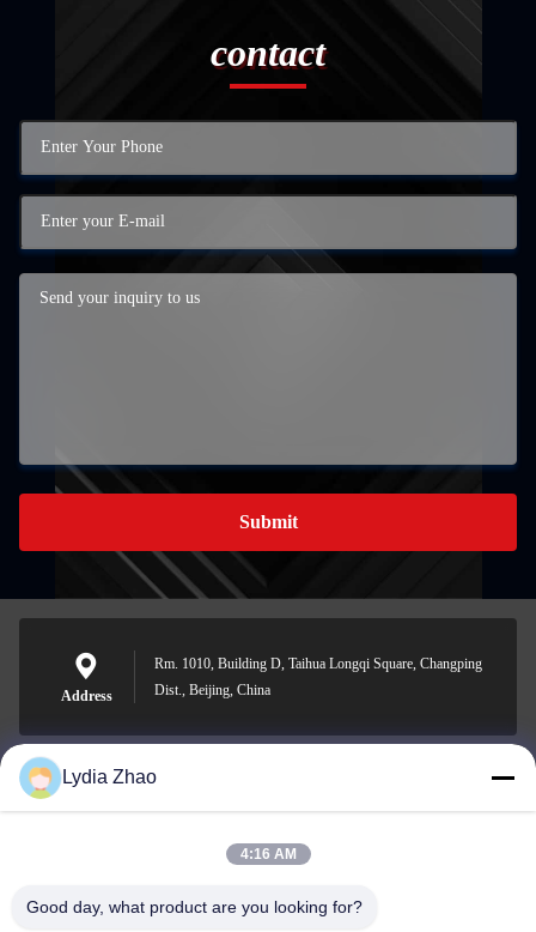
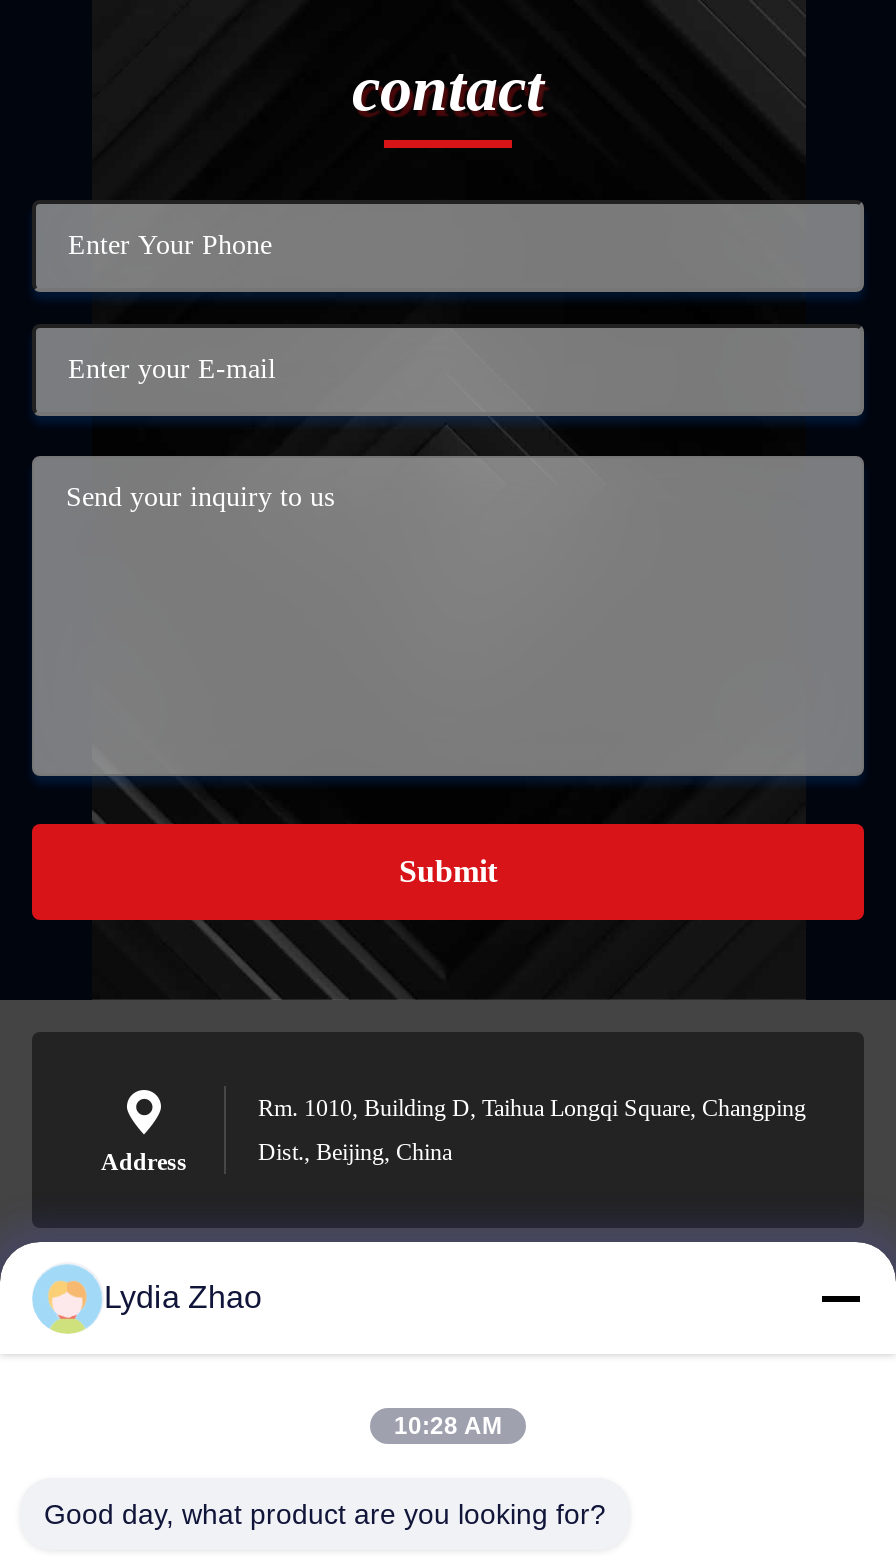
- 4:16 AM
+ 10:28 AM
